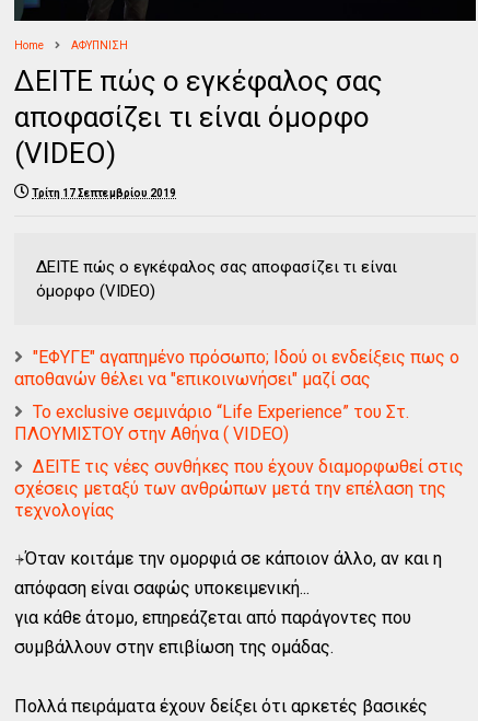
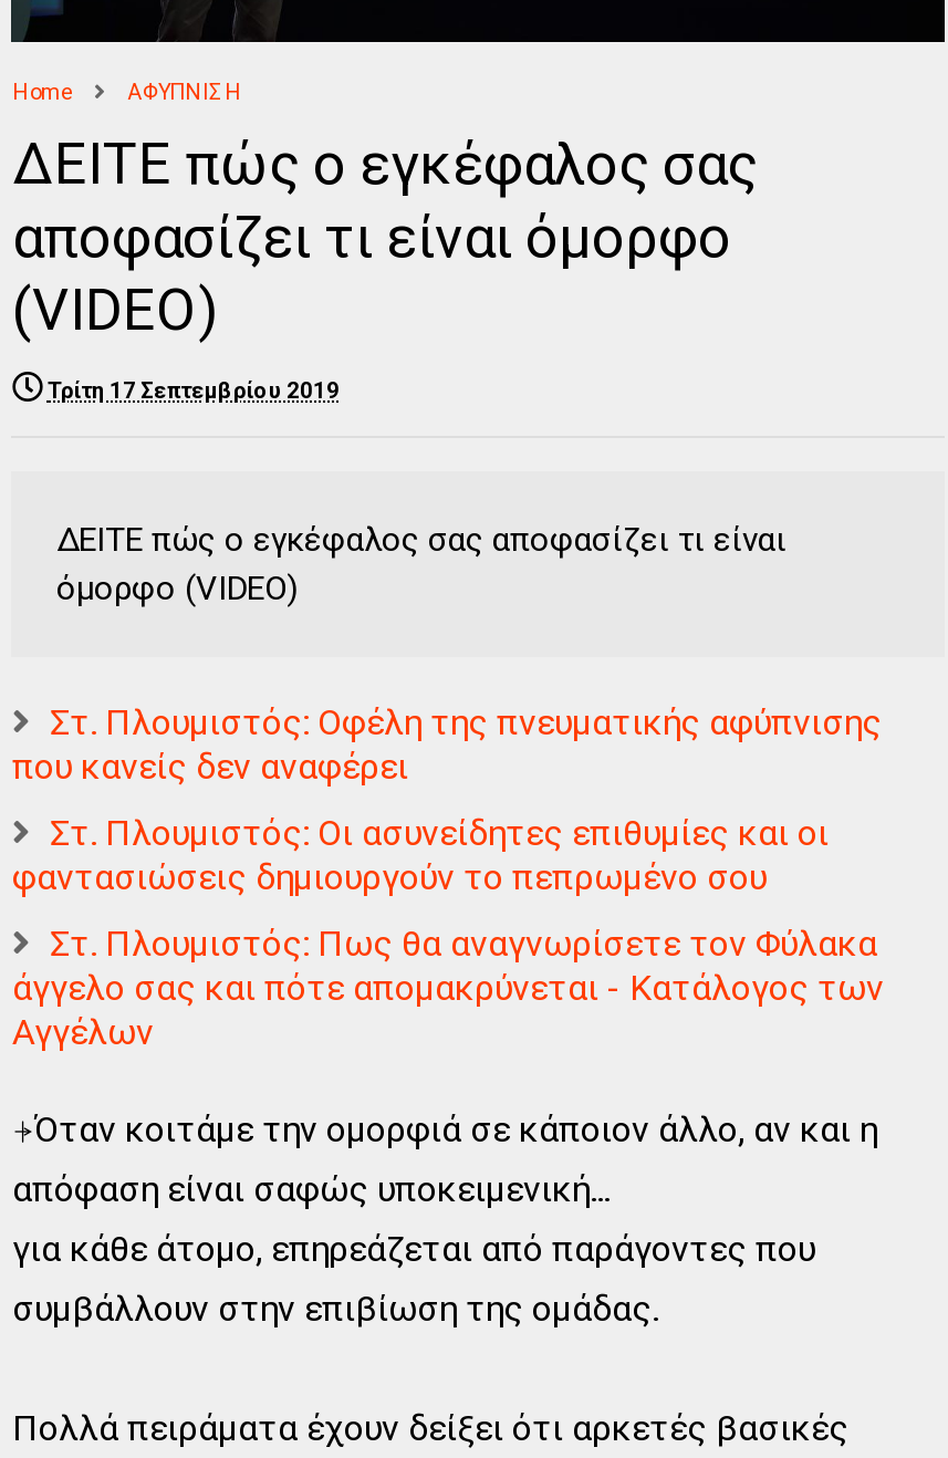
- "ΕΦΥΓΕ" αγαπημένο πρόσωπο; Ιδού οι ενδείξεις πως ο
- αποθανών θέλει να "επικοινωνήσει" μαζί σας
+ Στ. Πλουμιστός: Οφέλη της πνευματικής αφύπνισης
+ που κανείς δεν αναφέρει

- Το exclusive σεμινάριο “Life Experience” του Στ.
- ΠΛΟΥΜΙΣΤΟΥ στην Αθήνα ( VIDEO)
+ Στ. Πλουμιστός: Οι ασυνείδητες επιθυμίες και οι
+ φαντασιώσεις δημιουργούν το πεπρωμένο σου

- ΔΕΙΤΕ τις νέες συνθήκες που έχουν διαμορφωθεί στις
- σχέσεις μεταξύ των ανθρώπων μετά την επέλαση της
- τεχνολογίας
+ Στ. Πλουμιστός: Πως θα αναγνωρίσετε τον Φύλακα
+ άγγελο σας και πότε απομακρύνεται - Κατάλογος των
+ Αγγέλων
